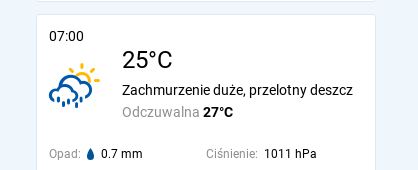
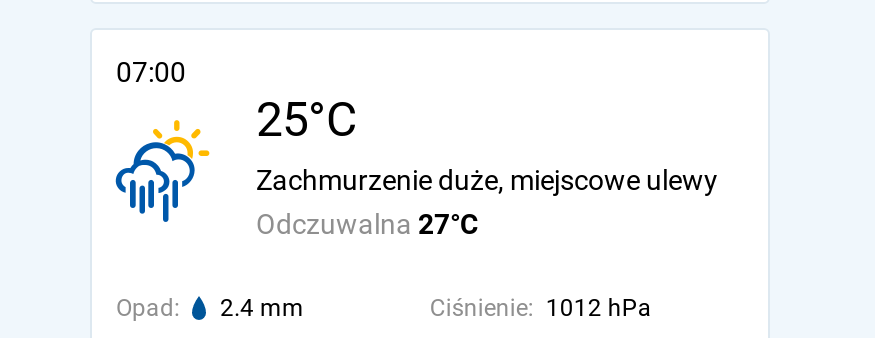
- [image]
- Zachmurzenie duże, przelotny deszcz
+ [image]
+ Zachmurzenie duże, miejscowe ulewy

- Opad: 0.7 mm
+ Opad: 2.4 mm

- Ciśnienie: 1011 hPa
+ Ciśnienie: 1012 hPa
